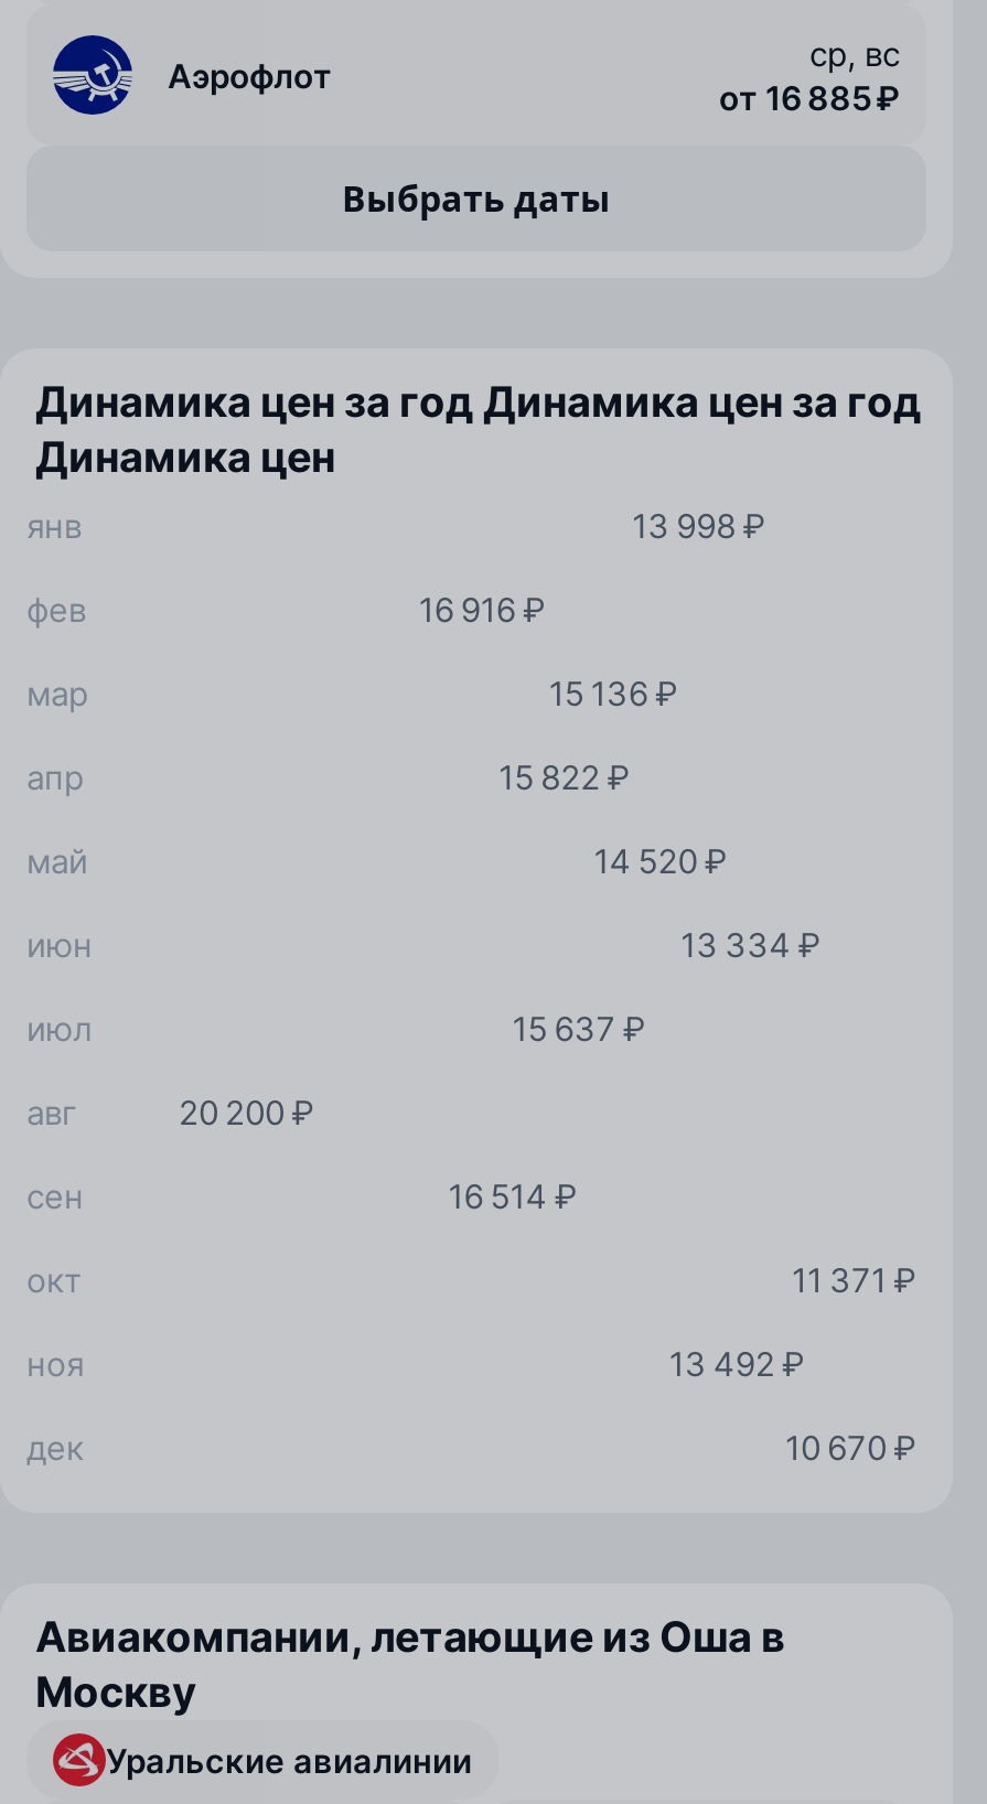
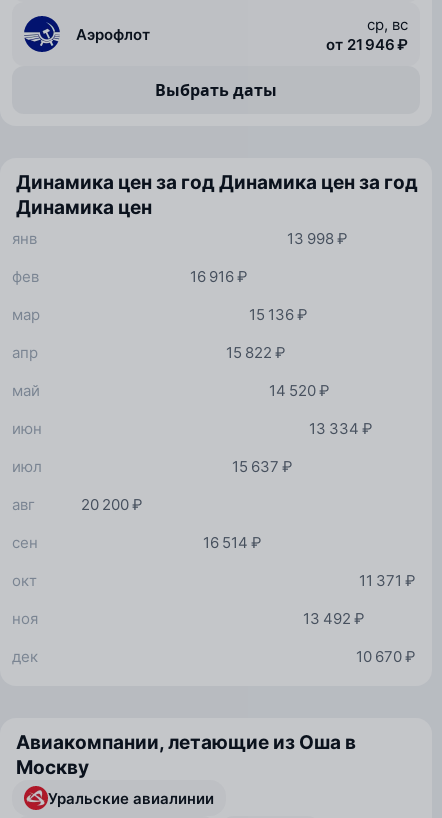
- от 16 885 ₽
+ от 21 946 ₽
